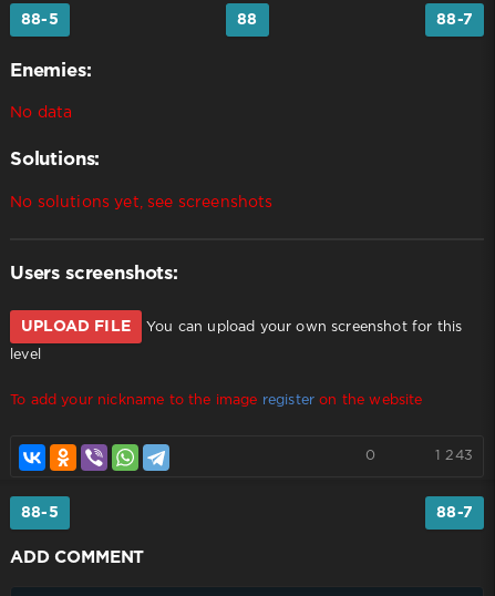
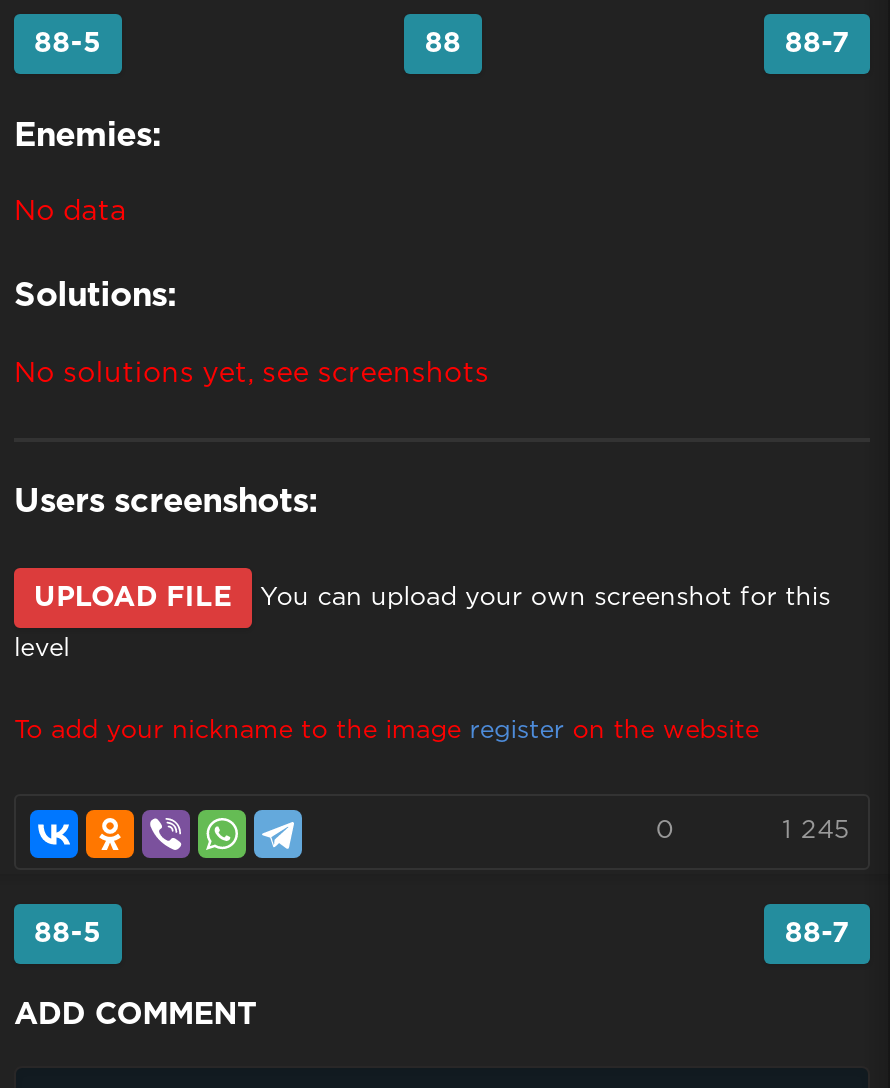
- 1 243
+ 1 245
